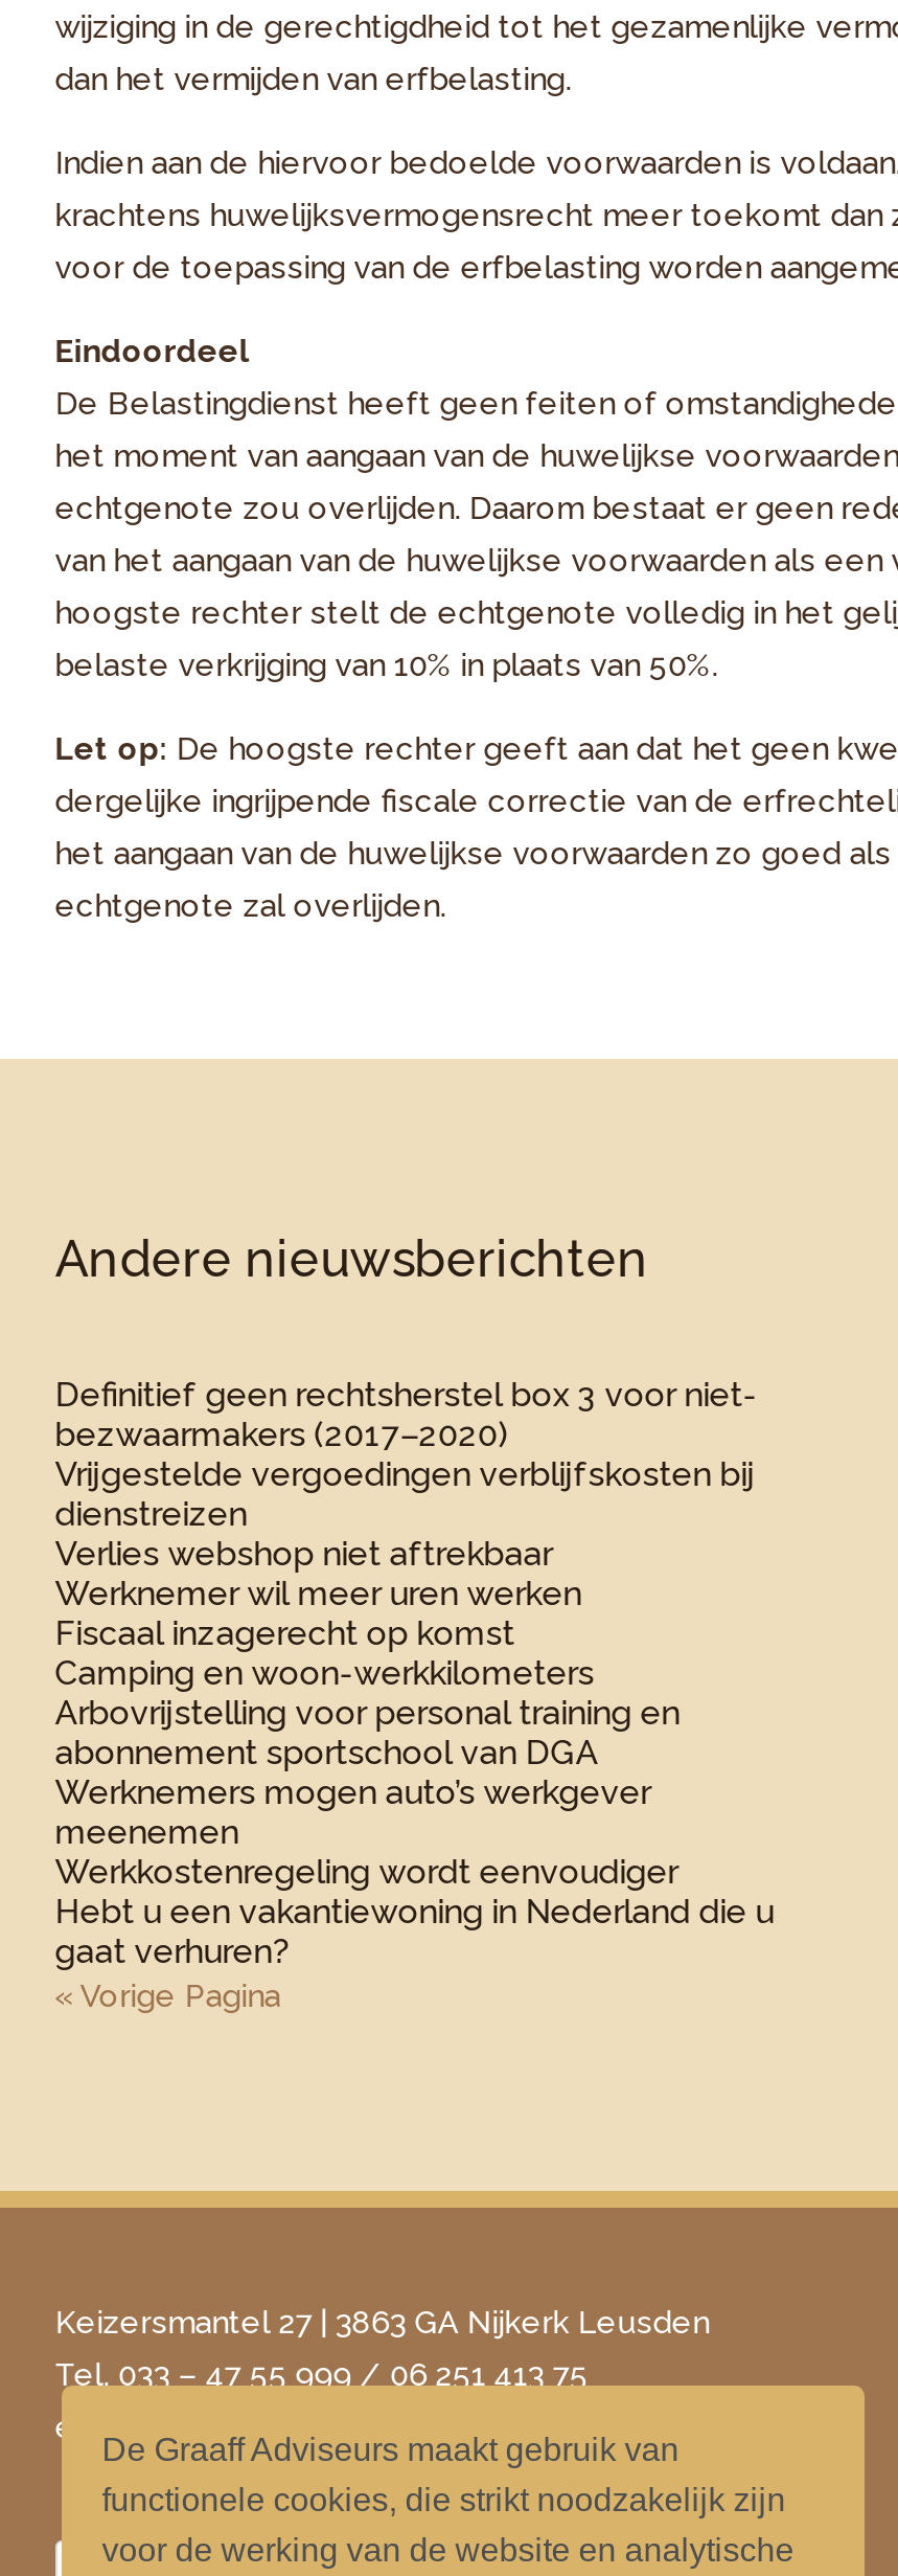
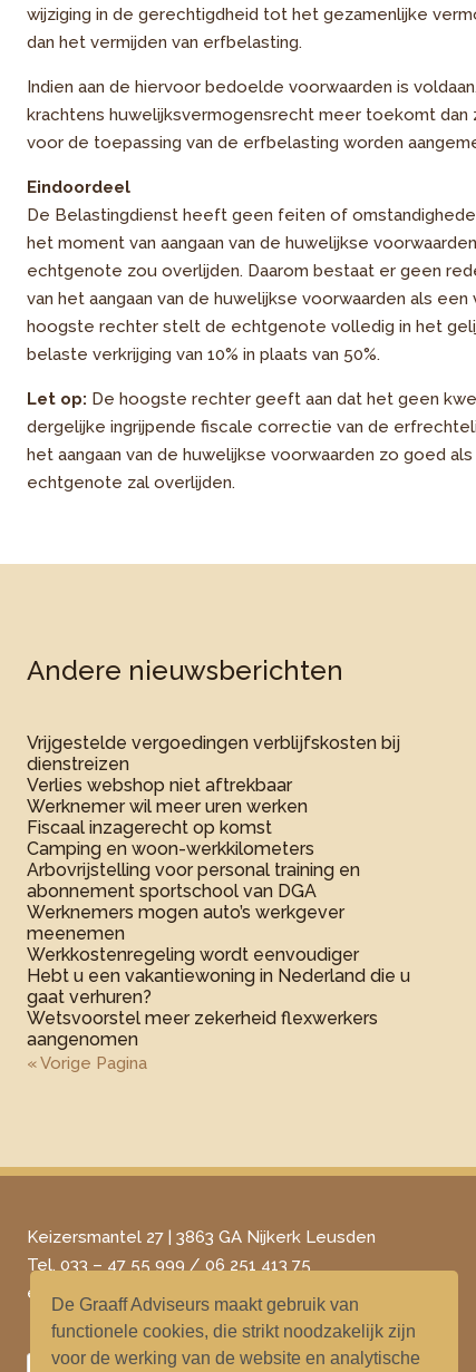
- Definitief geen rechtsherstel box 3 voor niet-
- bezwaarmakers (2017–2020)

moved up: Vrijgestelde vergoedingen verblijfskosten bij | dienstreizen | Verlies webshop niet aftrekbaar | ... | Hebt u een vakantiewoning in Nederland die u | gaat verhuren?

+ Wetsvoorstel meer zekerheid flexwerkers
+ aangenomen
